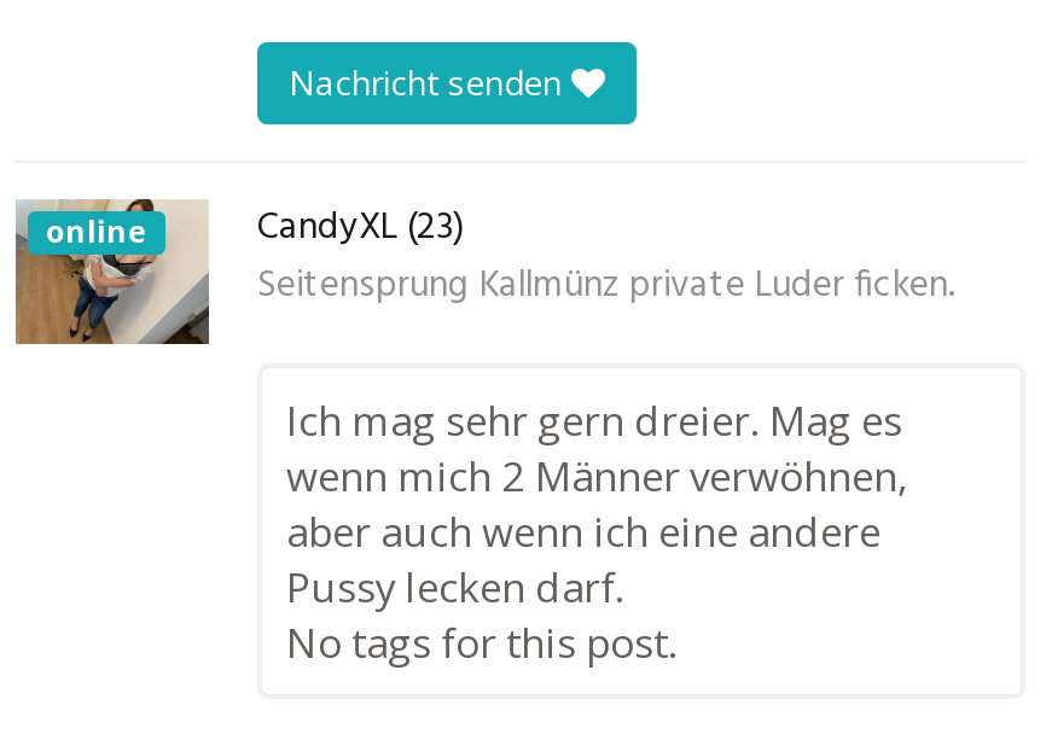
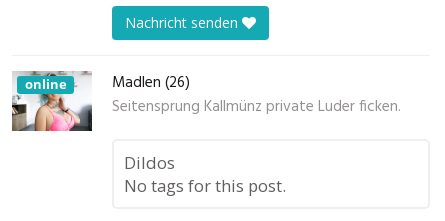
- [image]
- CandyXL (23)
+ [image]
+ Madlen (26)

- Ich mag sehr gern dreier. Mag es
- wenn mich 2 Männer verwöhnen,
- aber auch wenn ich eine andere
- Pussy lecken darf.
+ Dildos
